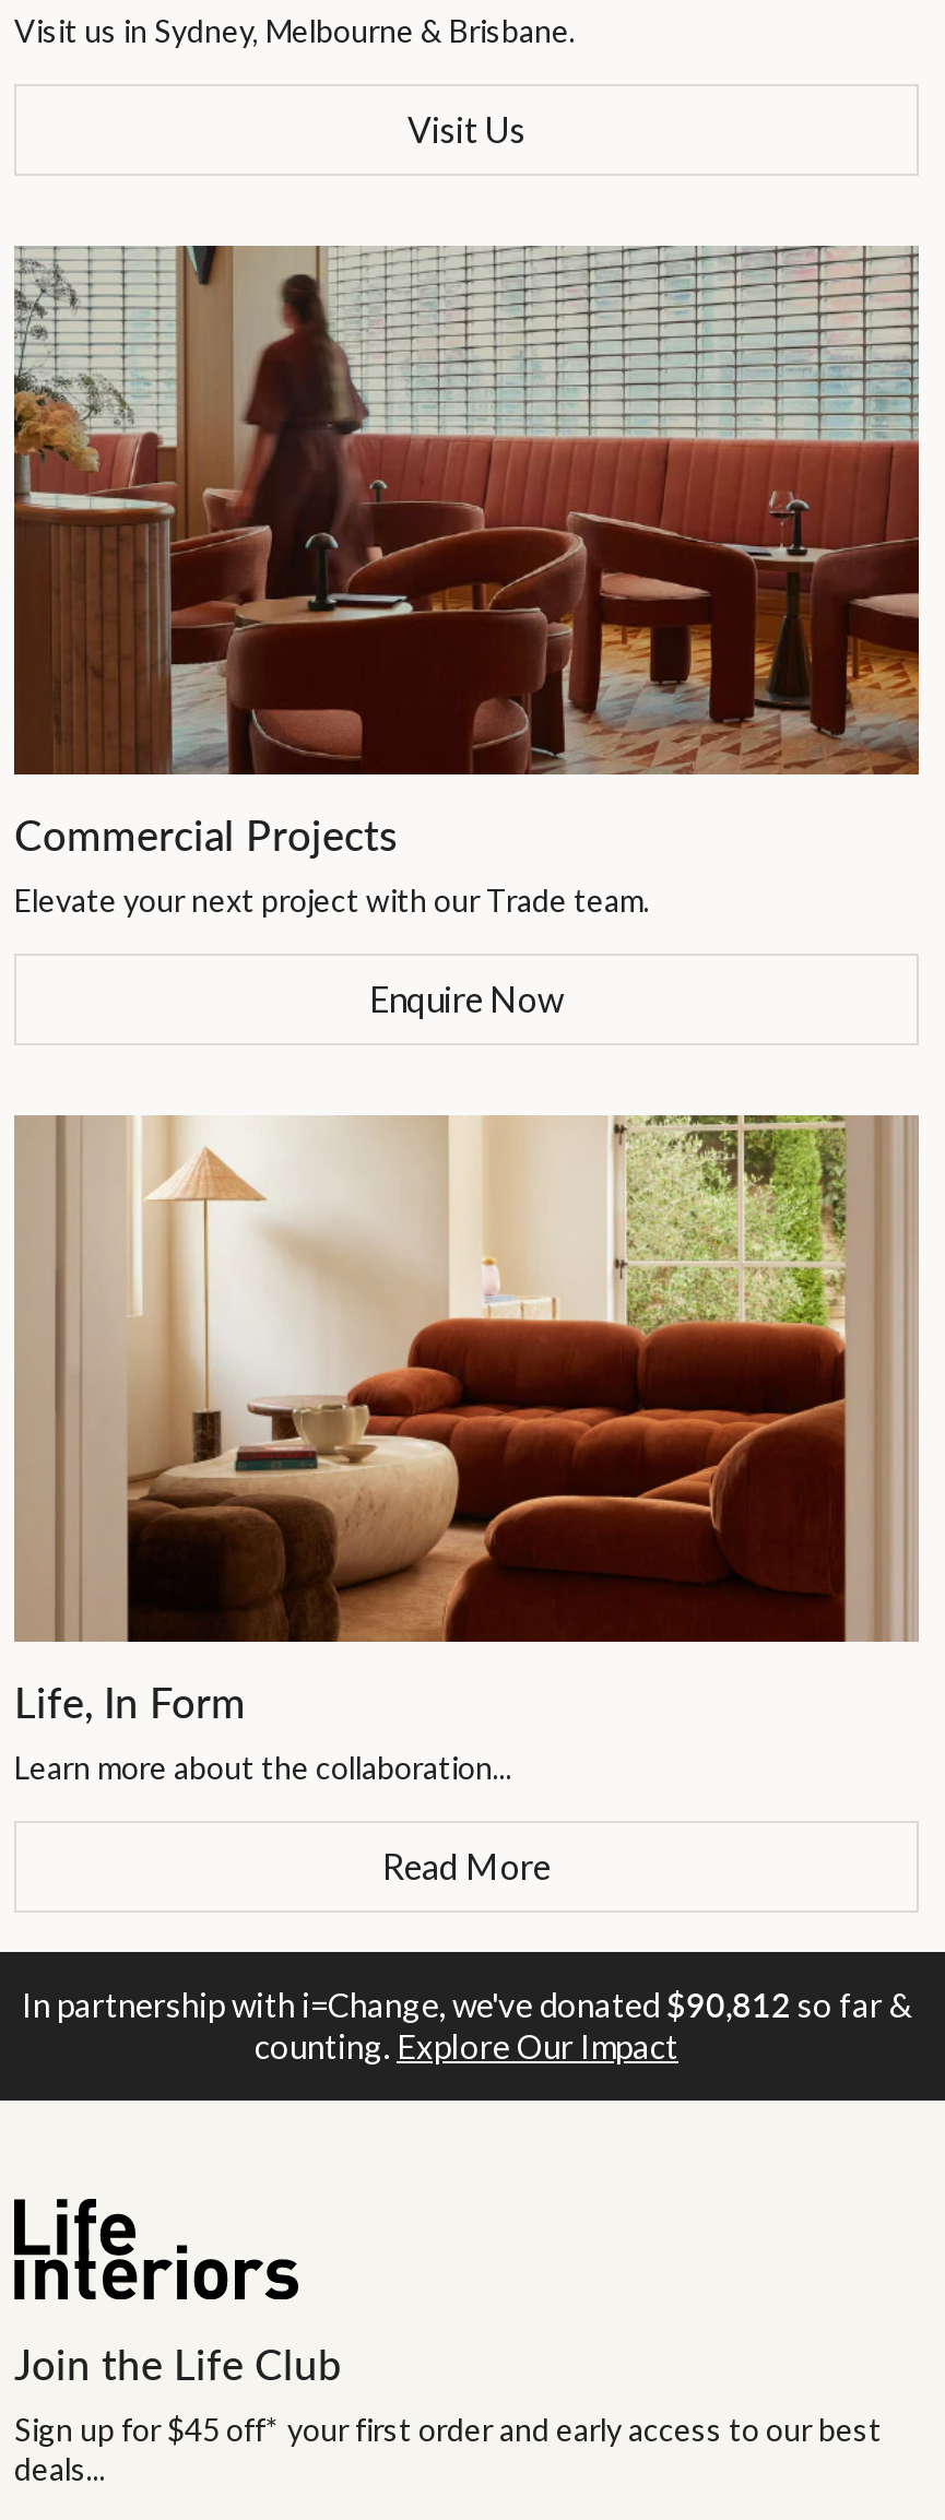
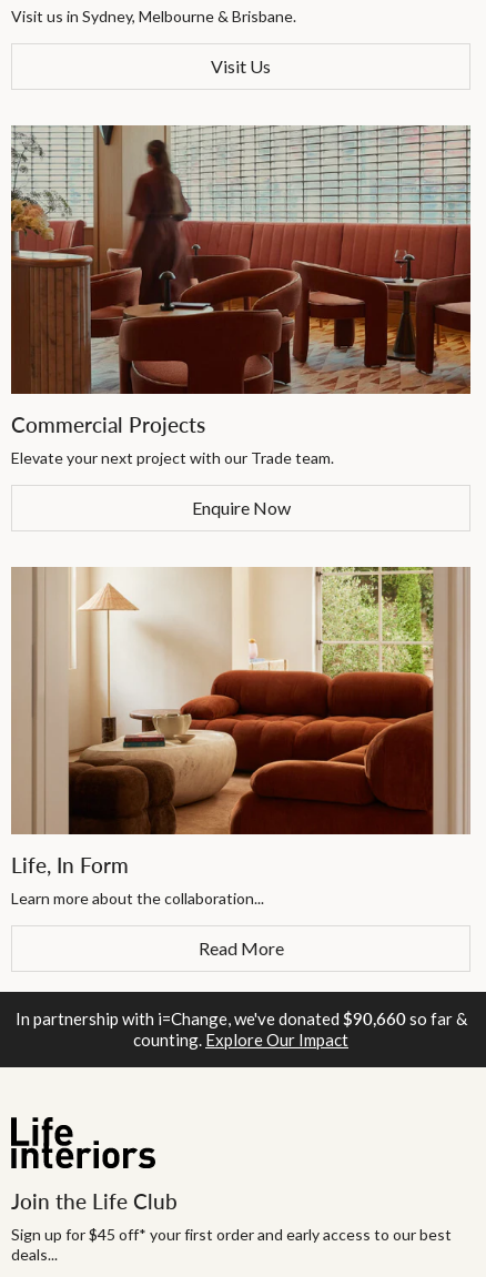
- In partnership with i=Change, we've donated $90,812 so far &
+ In partnership with i=Change, we've donated $90,660 so far &
